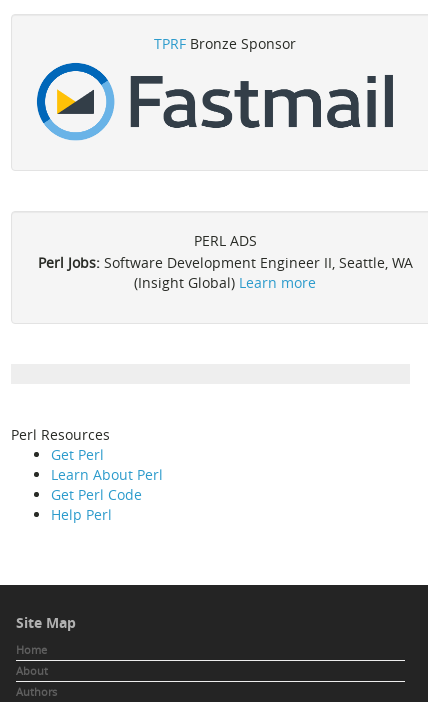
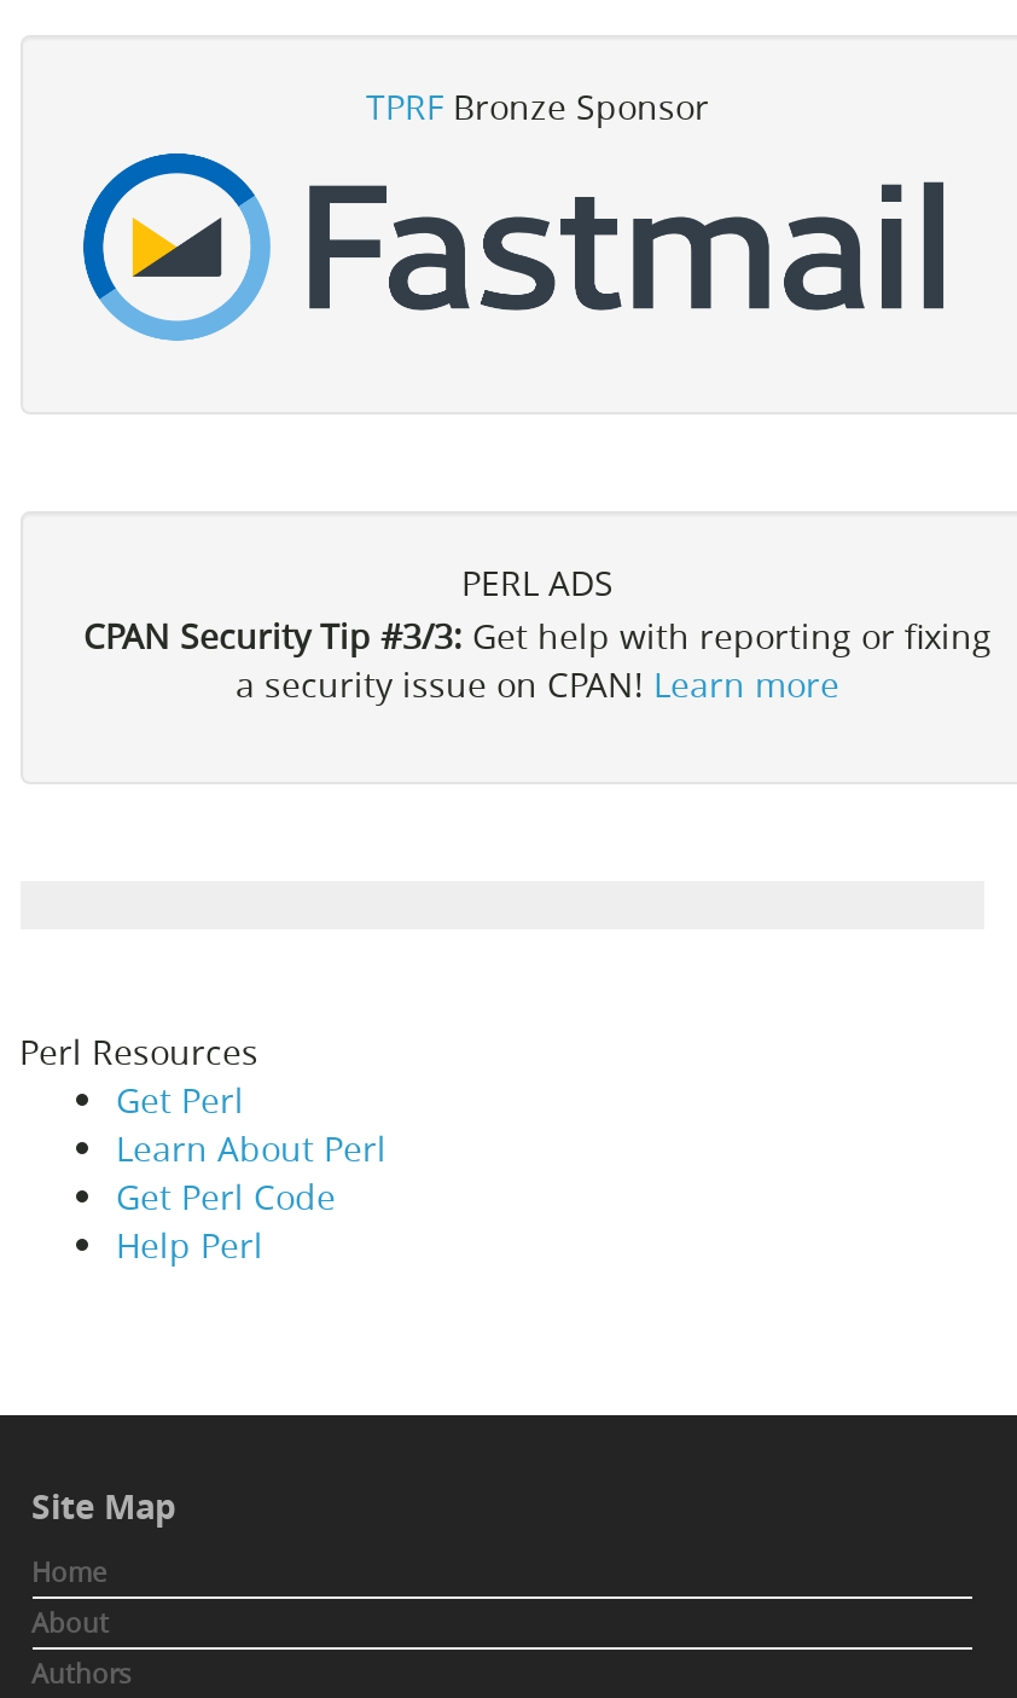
- Perl Jobs: Software Development Engineer II, Seattle, WA
- (Insight Global) Learn more
+ CPAN Security Tip #3/3: Get help with reporting or fixing
+ a security issue on CPAN! Learn more
